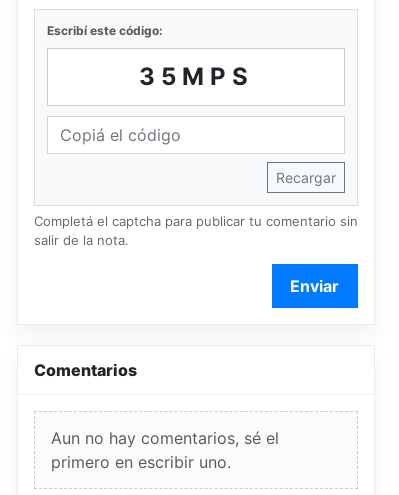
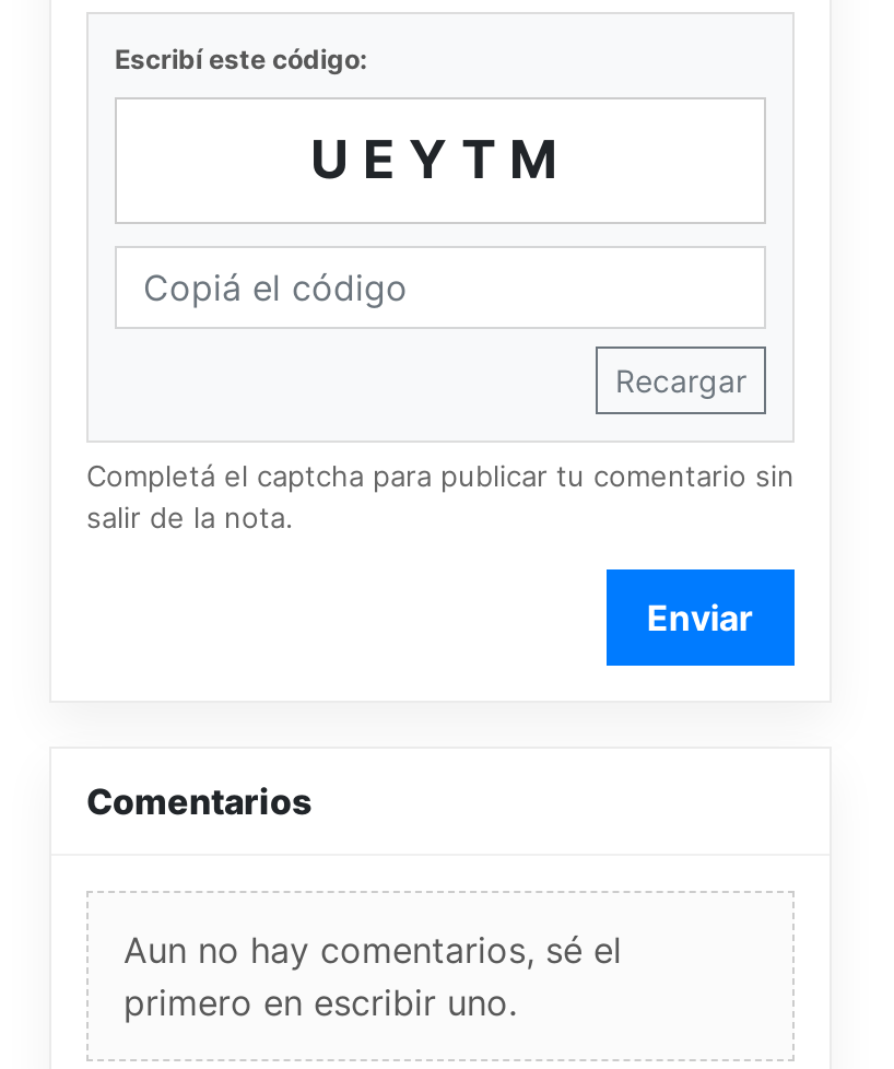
- 35MPS
+ UEYTM
